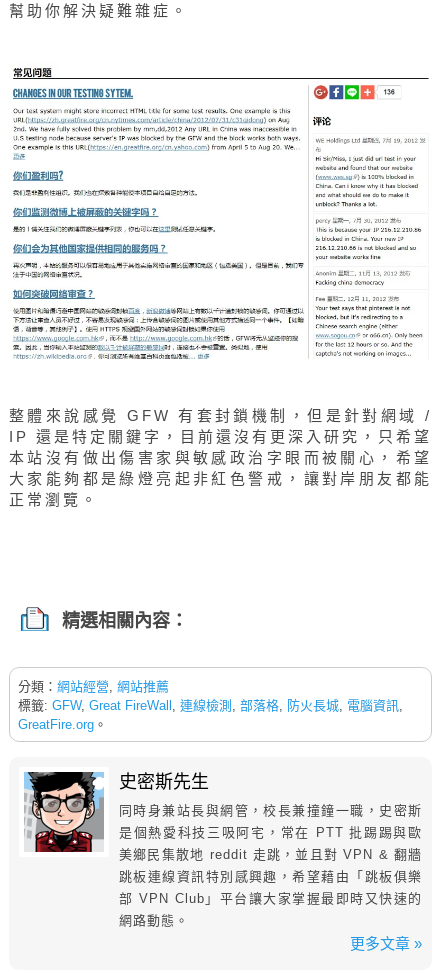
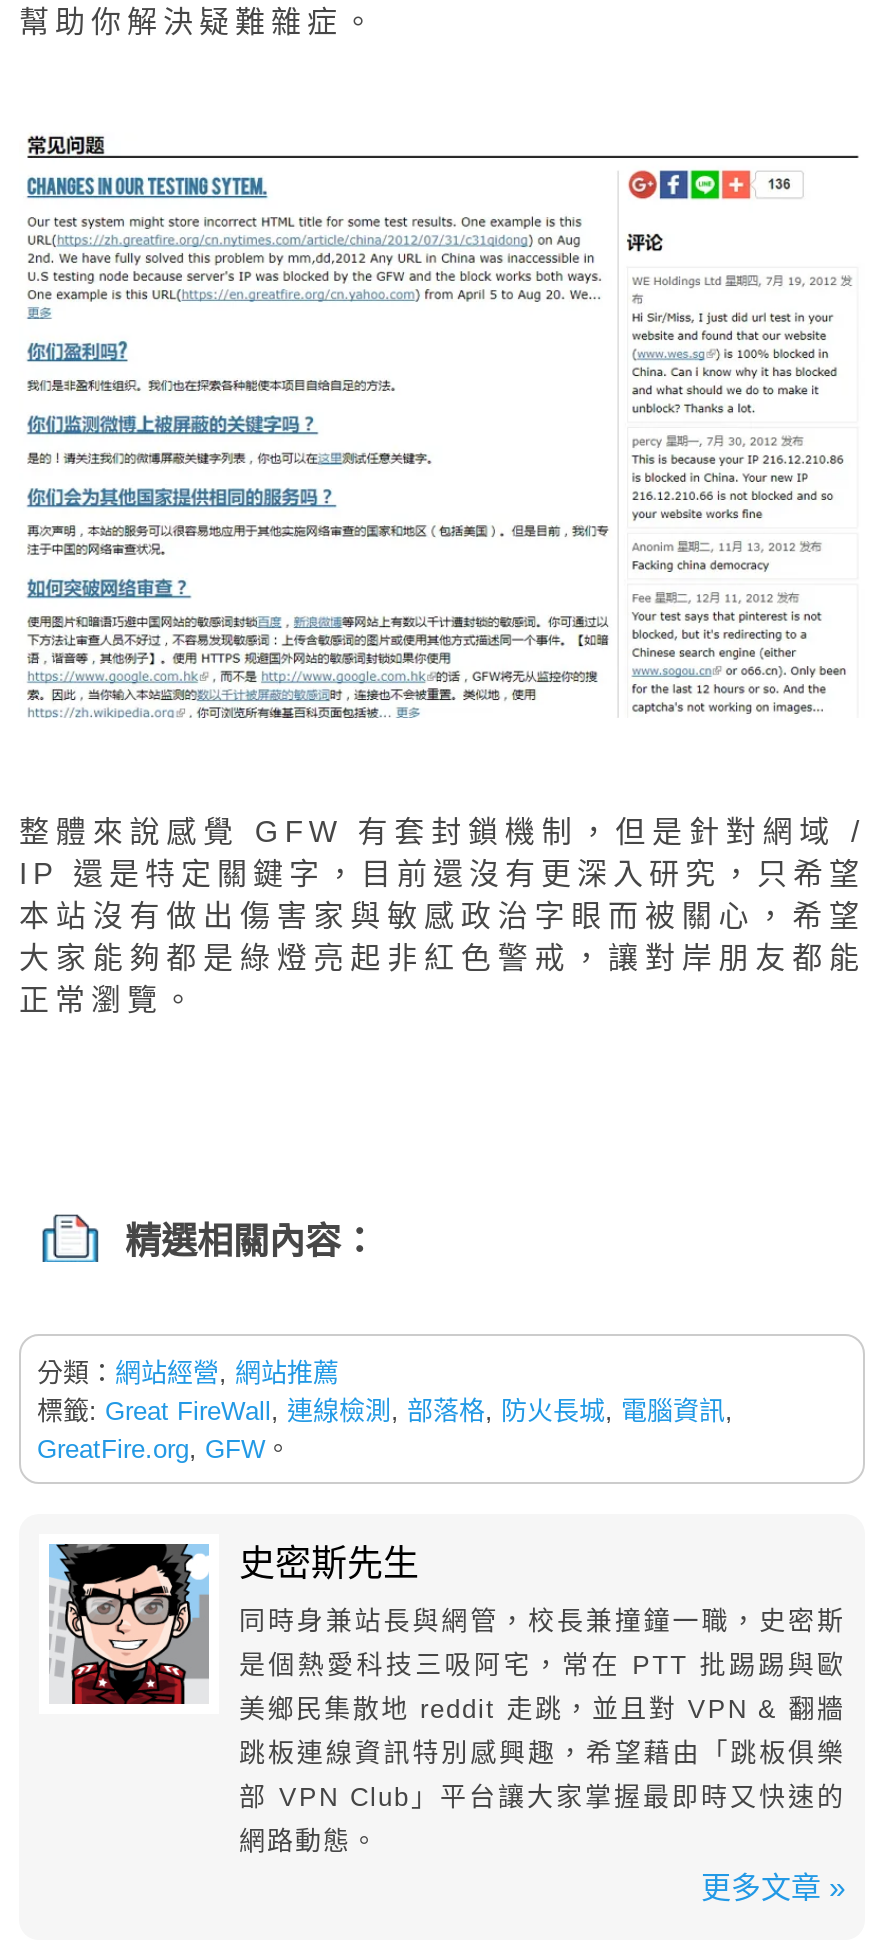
- 標籤: GFW, Great FireWall,連線檢測,部落格,防火長城,電腦資訊,
- GreatFire.org。
+ 標籤: Great FireWall,連線檢測,部落格,防火長城,電腦資訊,
+ GreatFire.org, GFW。
